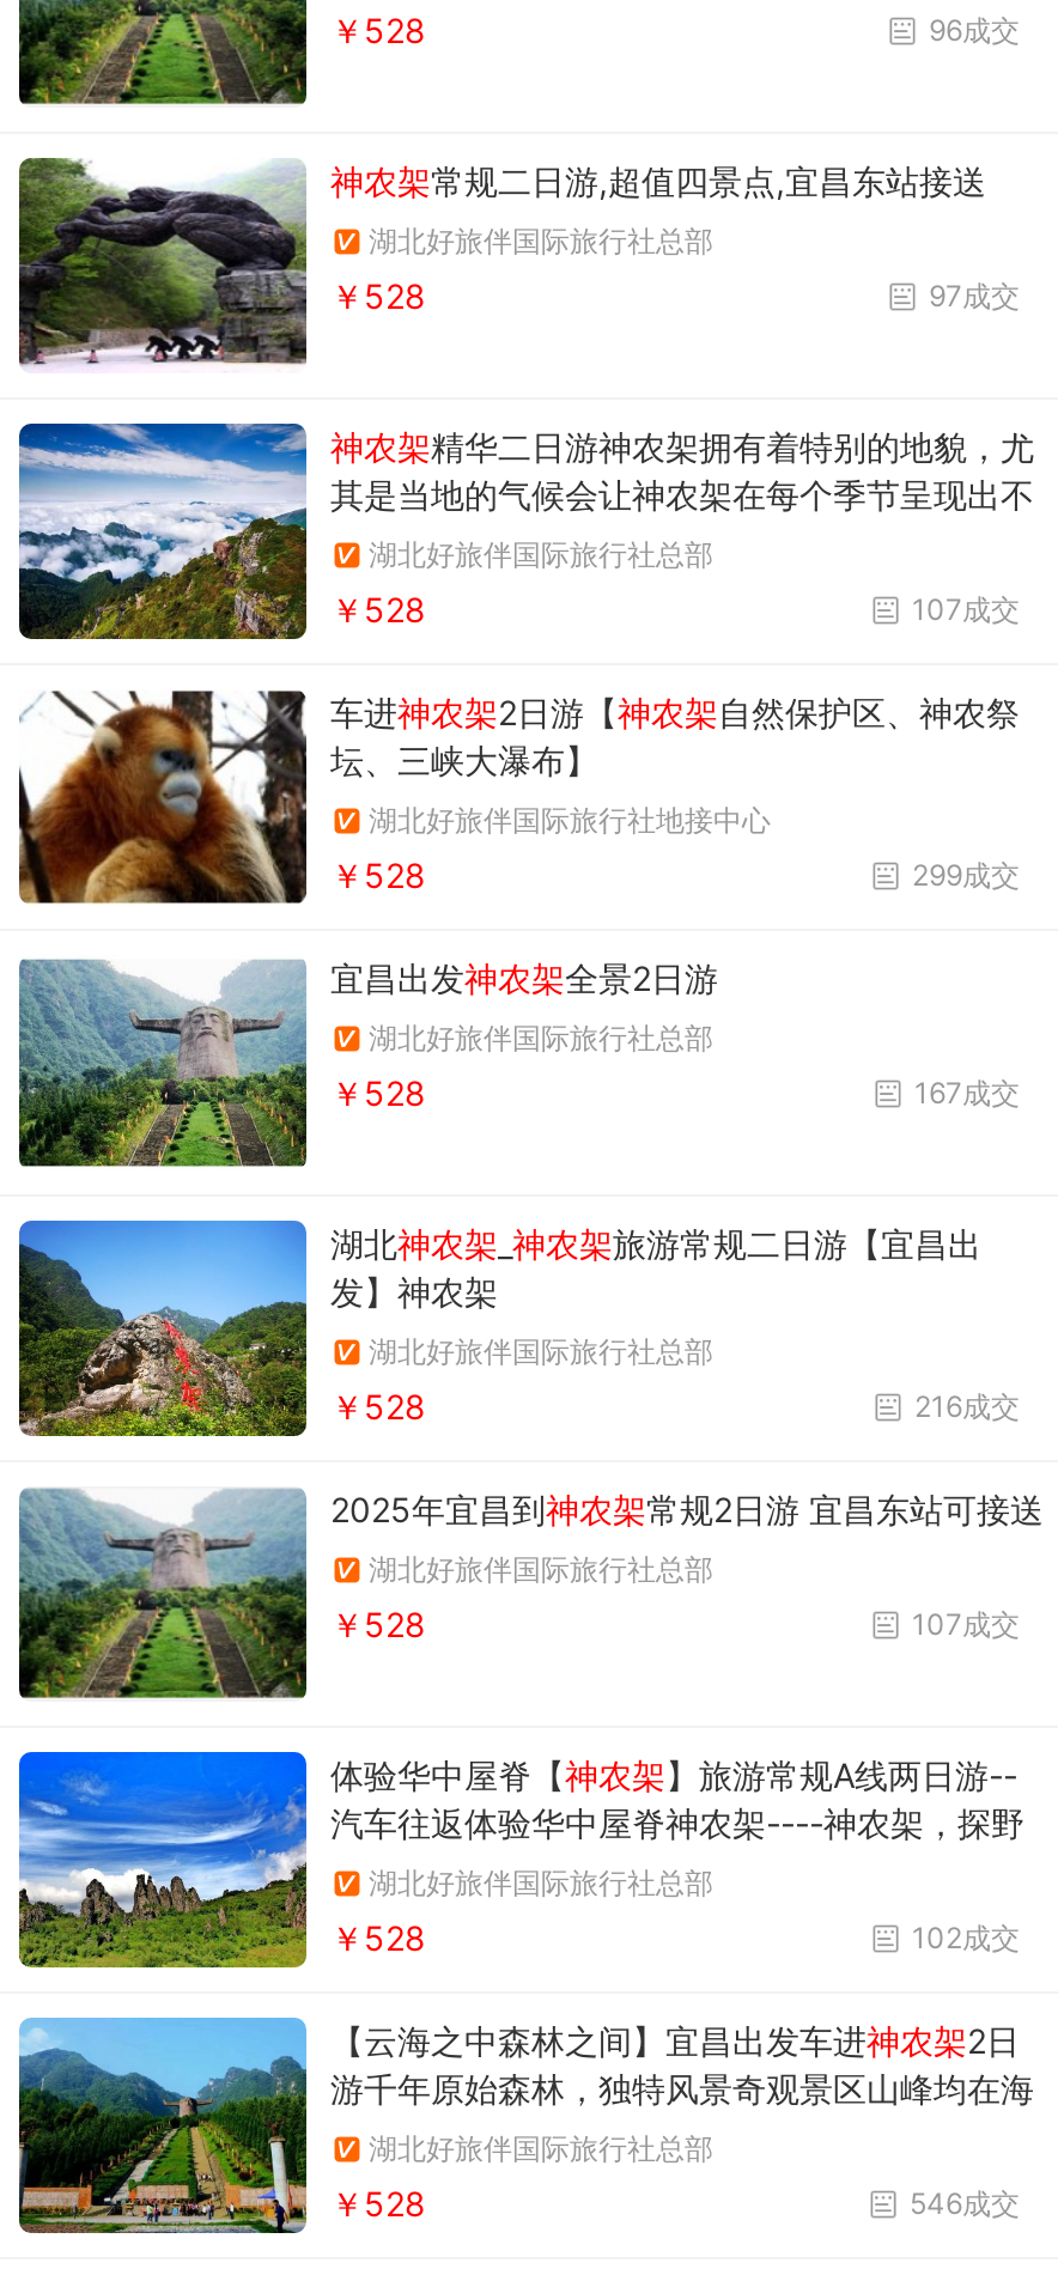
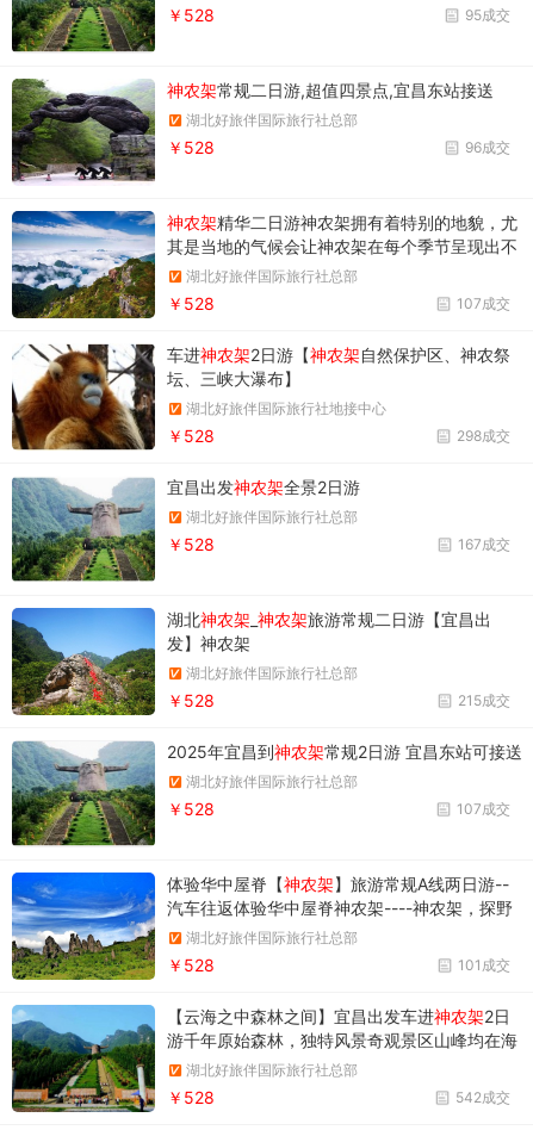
- 96成交
+ 95成交

- 97成交
+ 96成交

- 299成交
+ 298成交

- 216成交
+ 215成交

- 102成交
+ 101成交

- 546成交
+ 542成交
